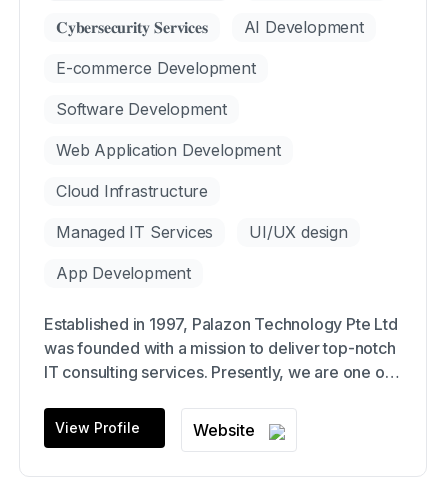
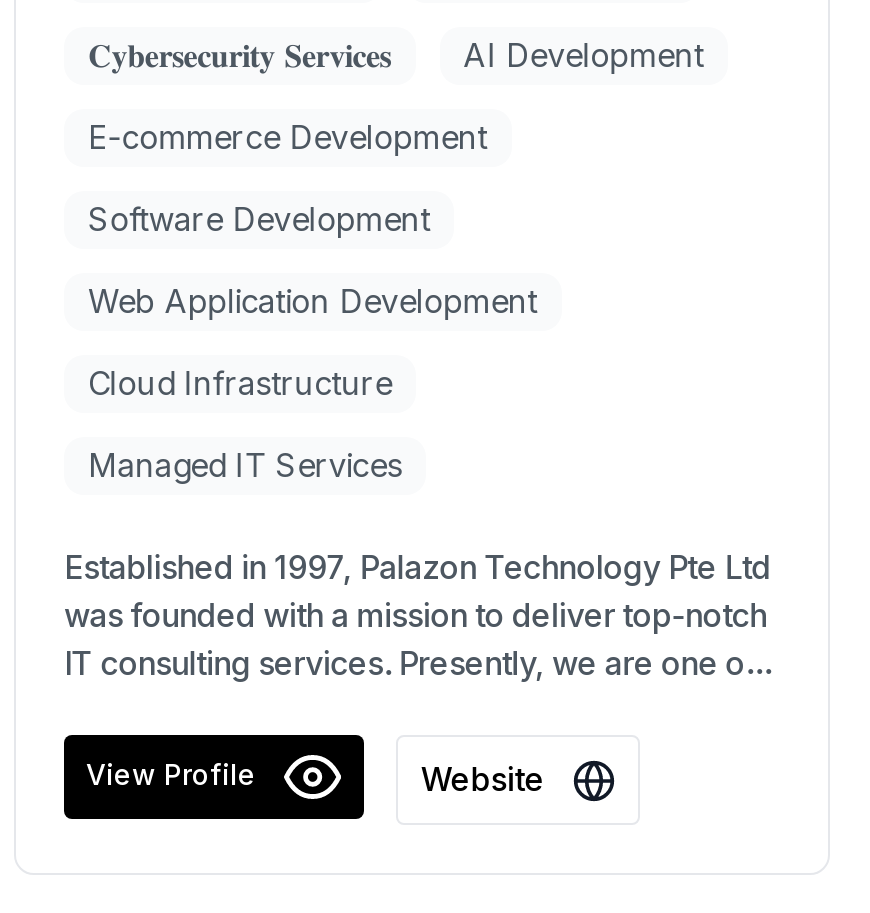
- UI/UX design
- App Development
